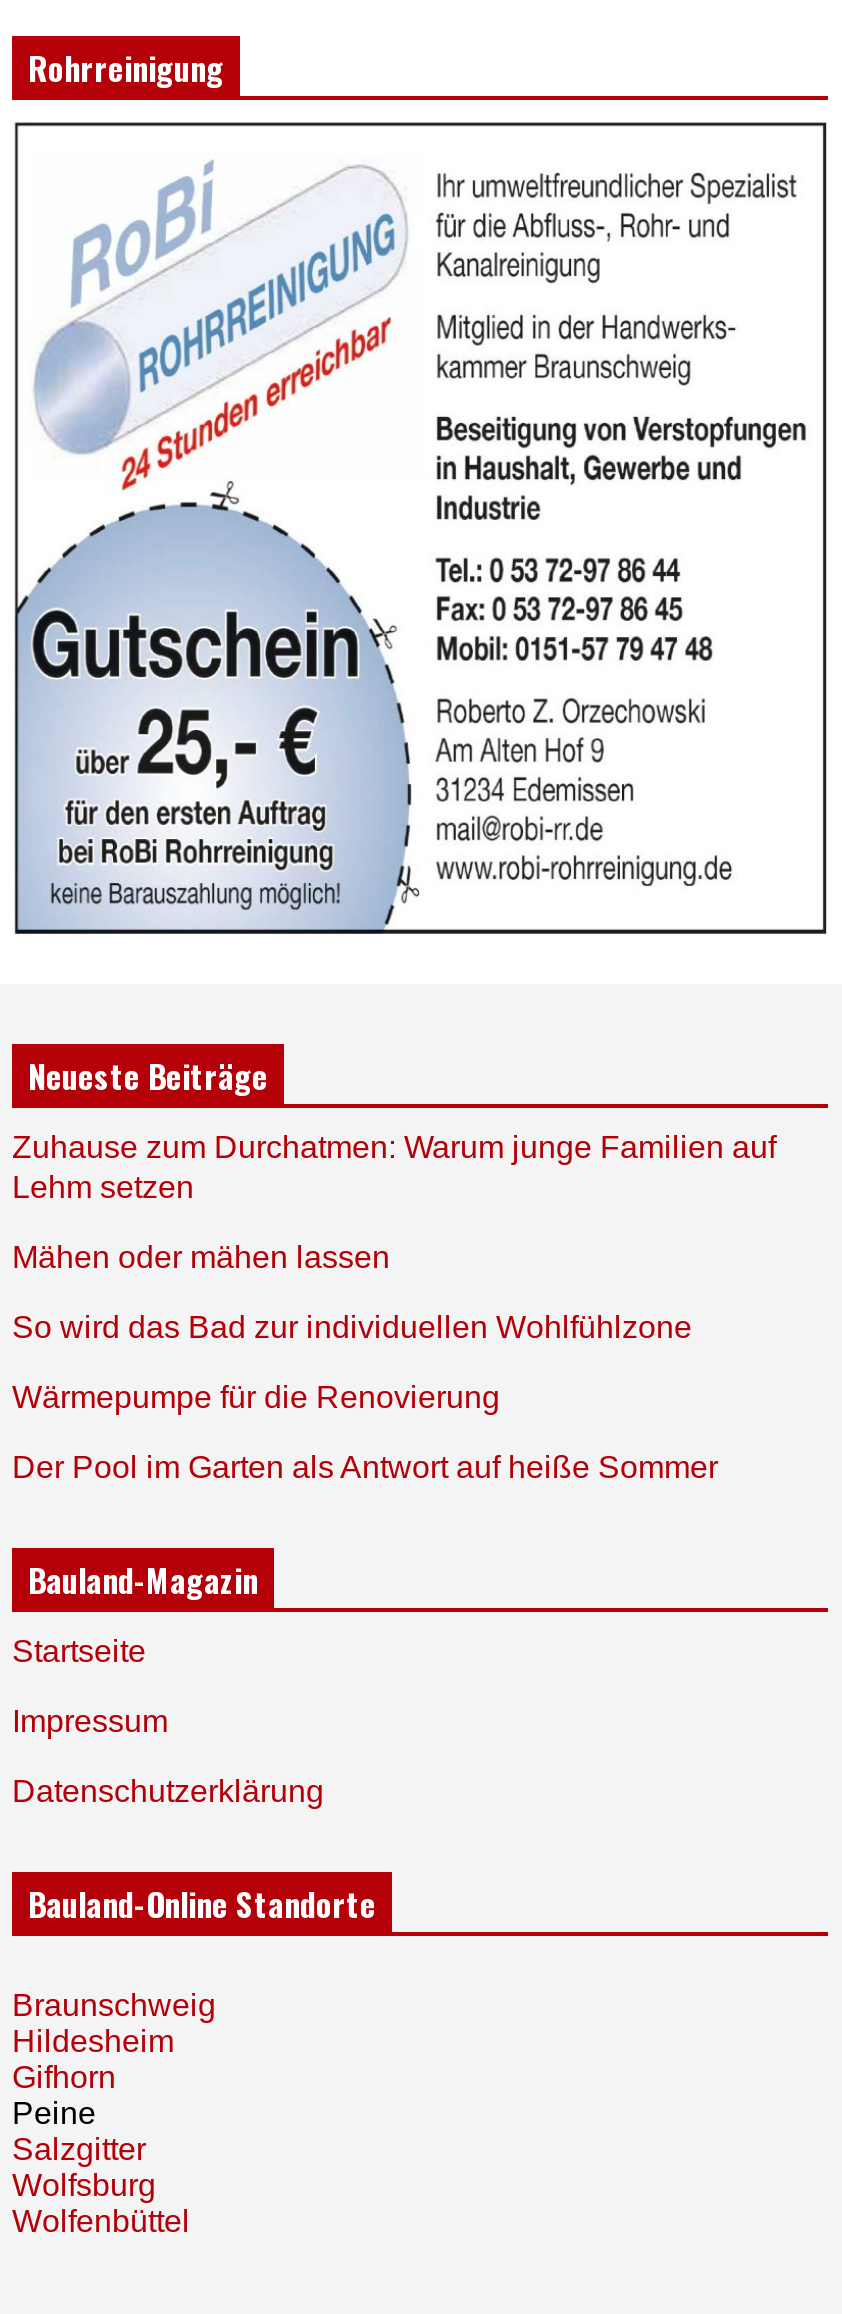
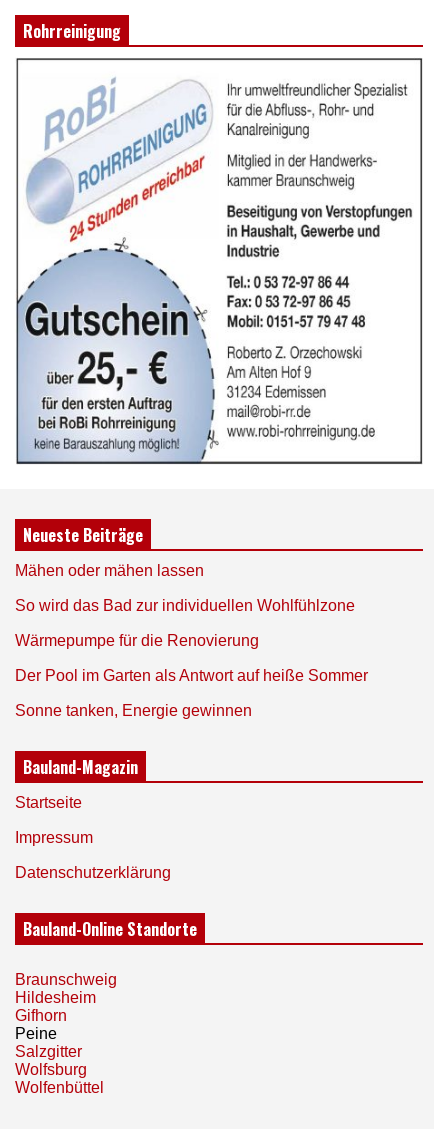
- Zuhause zum Durchatmen: Warum junge Familien auf
- Lehm setzen

moved up: Mähen oder mähen lassen | So wird das Bad zur individuellen Wohlfühlzone | Wärmepumpe für die Renovierung | Der Pool im Garten als Antwort auf heiße Sommer

+ Sonne tanken, Energie gewinnen
